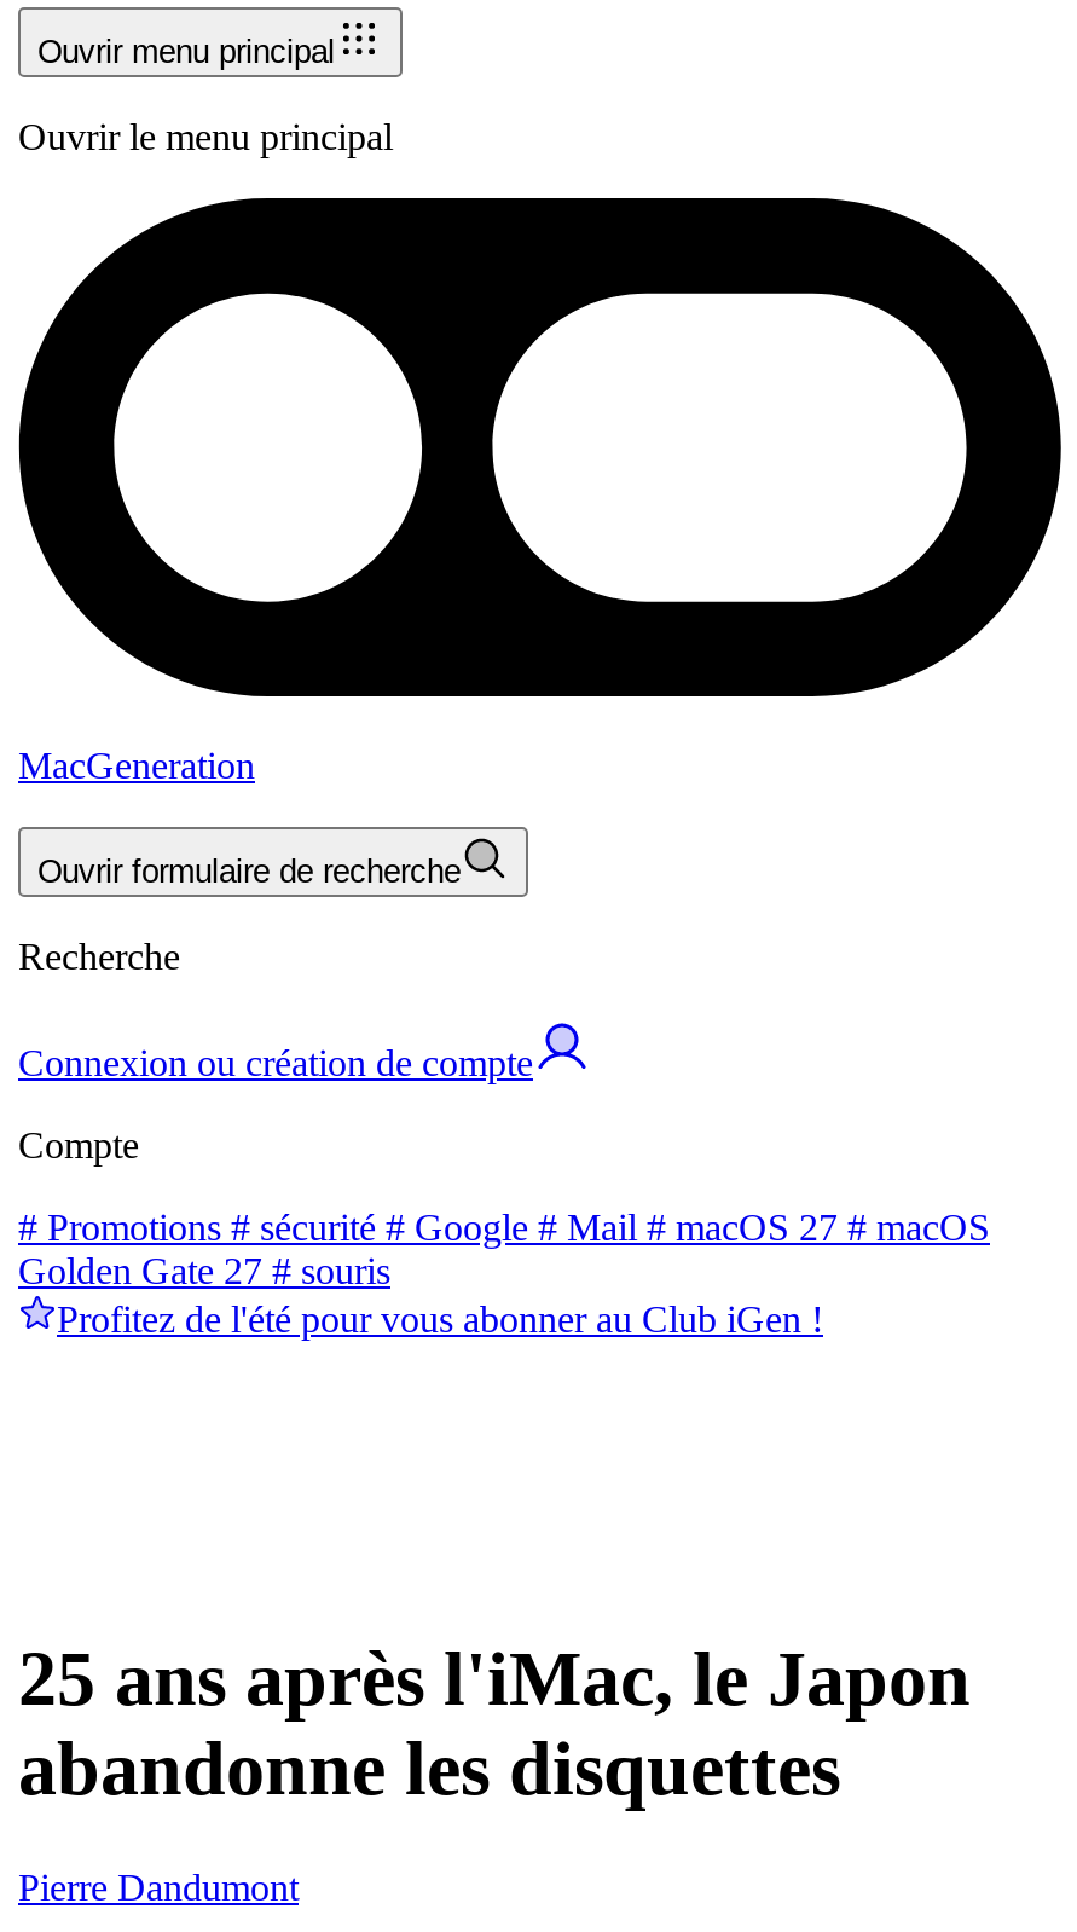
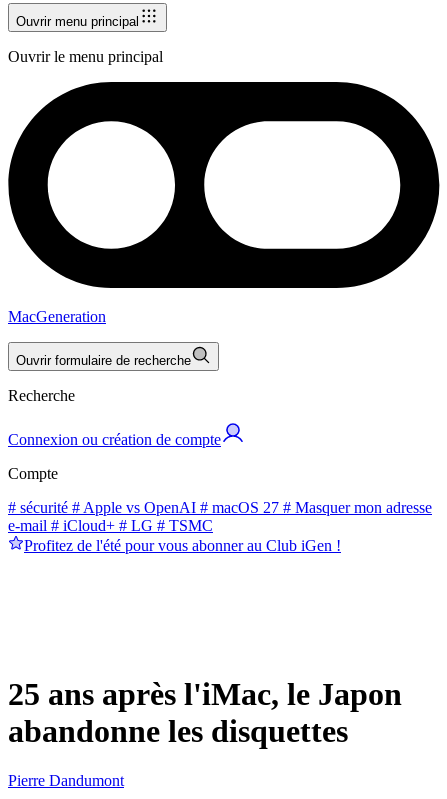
- # Promotions # sécurité # Google # Mail # macOS 27 # macOS
- Golden Gate 27 # souris
+ # sécurité # Apple vs OpenAI # macOS 27 # Masquer mon adresse
+ e-mail # iCloud+ # LG # TSMC
